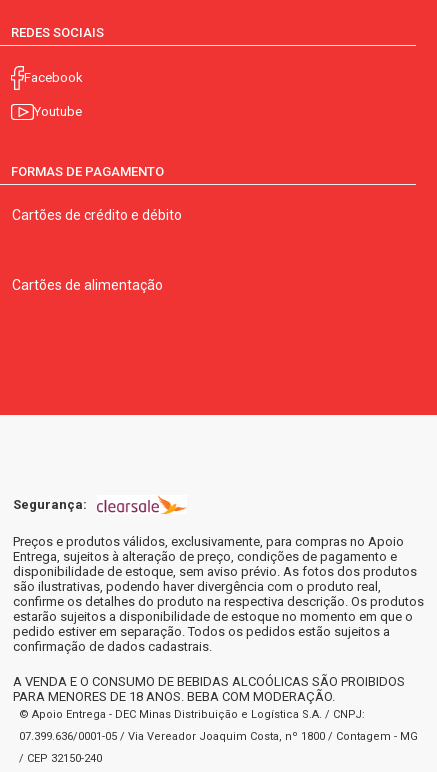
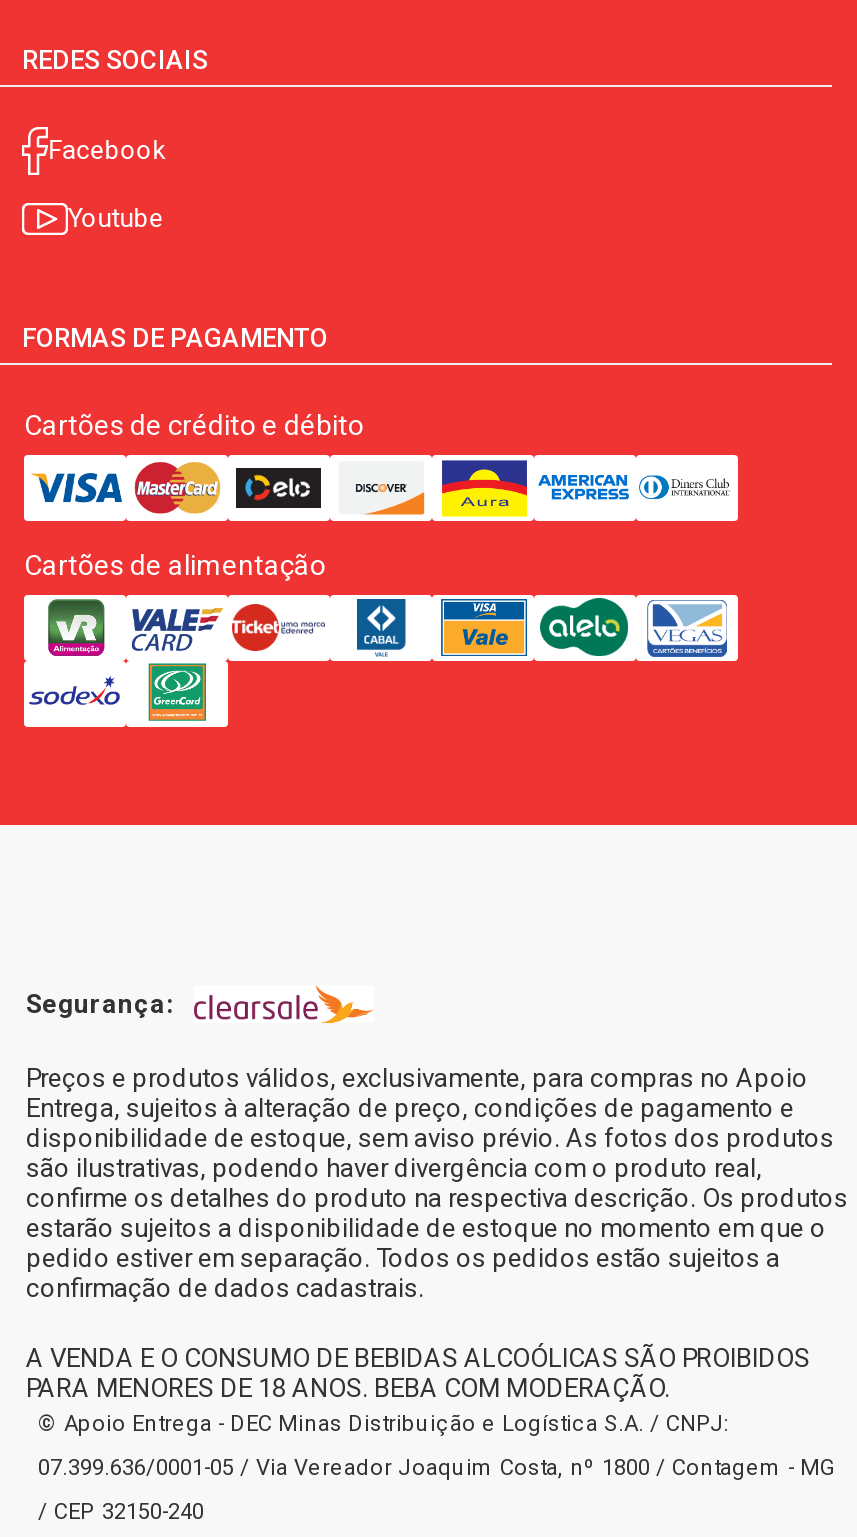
+ [image]

+ [image]
